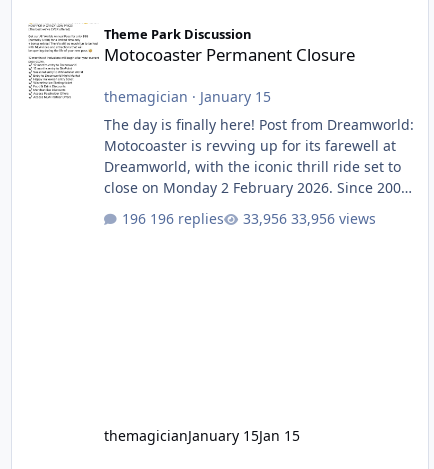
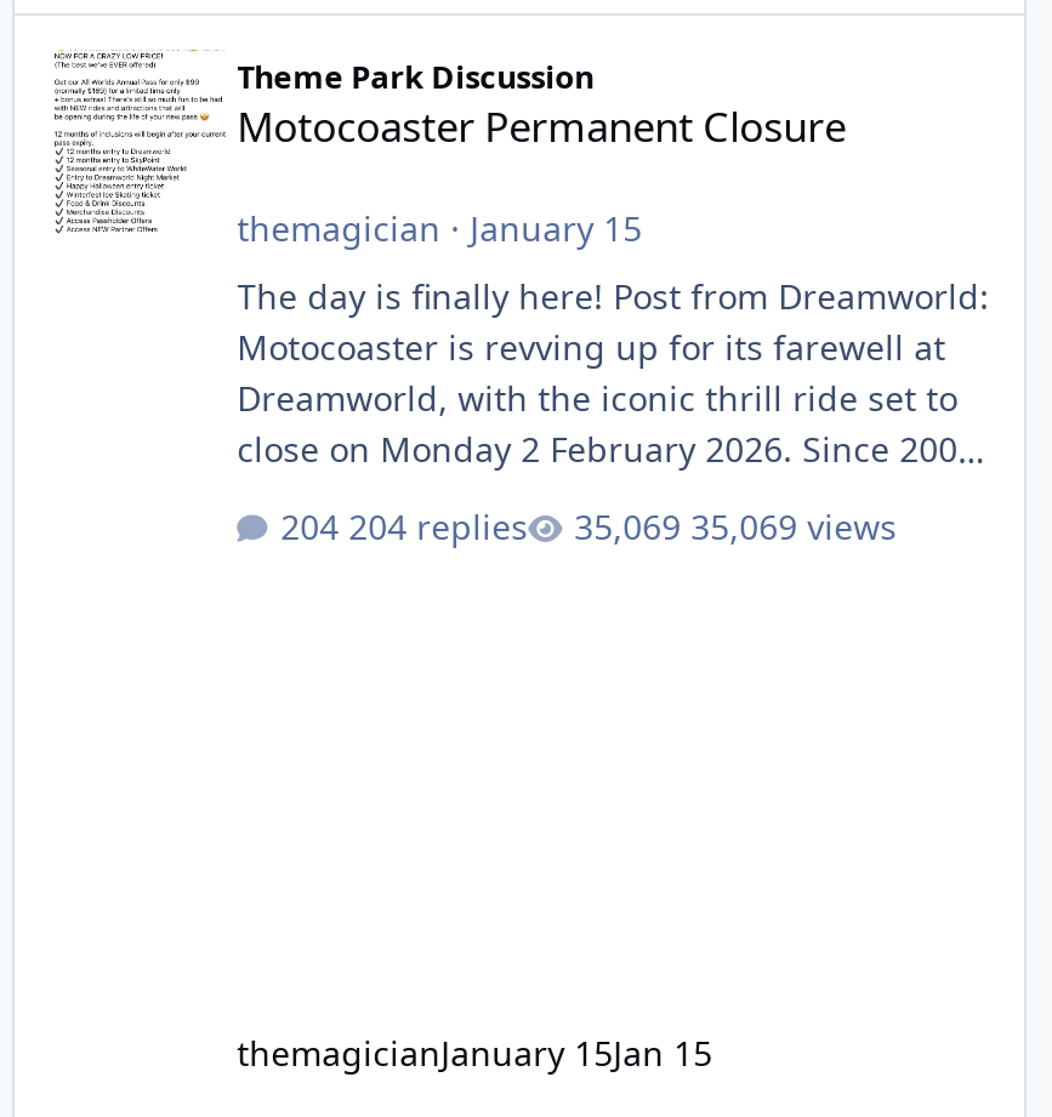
- 196 replies
+ 204 replies

- 33,956 views
+ 35,069 views
